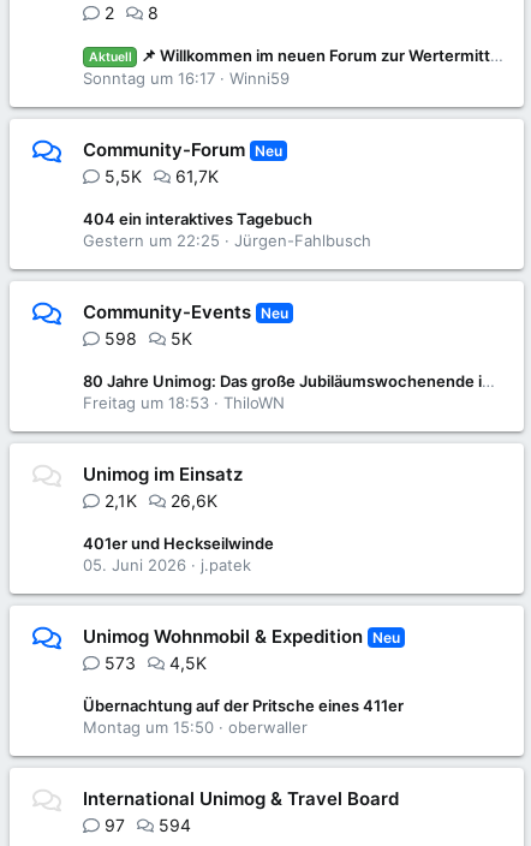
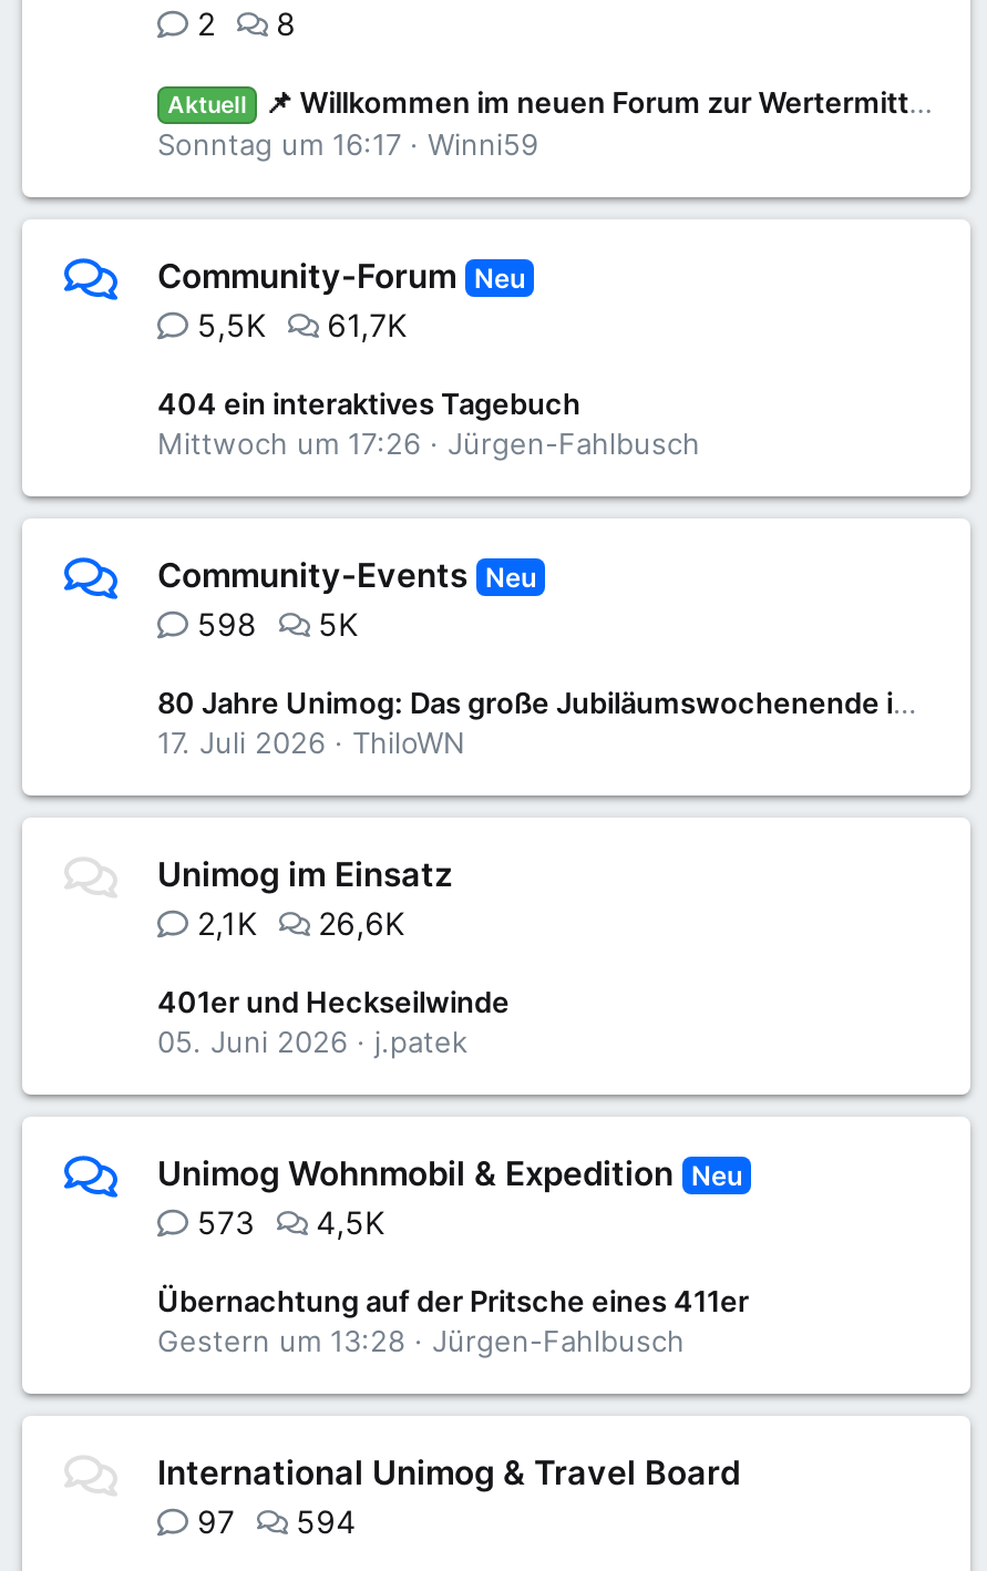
- Gestern um 22:25 Jürgen-Fahlbusch
+ Mittwoch um 17:26 Jürgen-Fahlbusch

- Freitag um 18:53 ThiloWN
+ 17. Juli 2026 ThiloWN

- Montag um 15:50
- oberwaller
+ Gestern um 13:28
+ Jürgen-Fahlbusch
